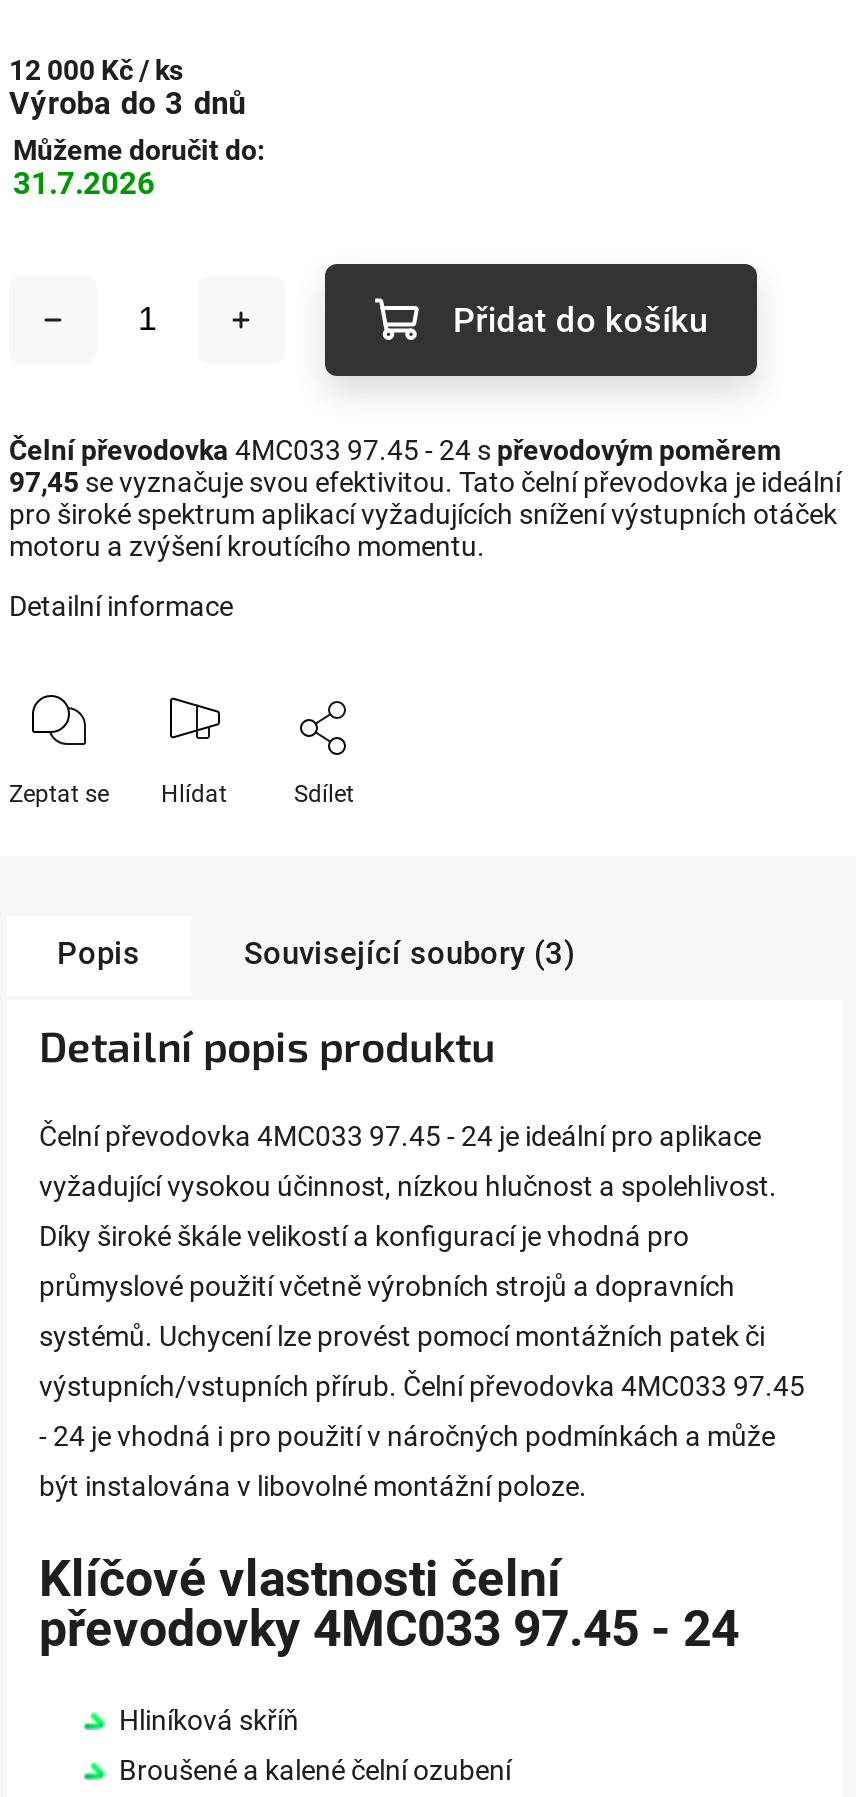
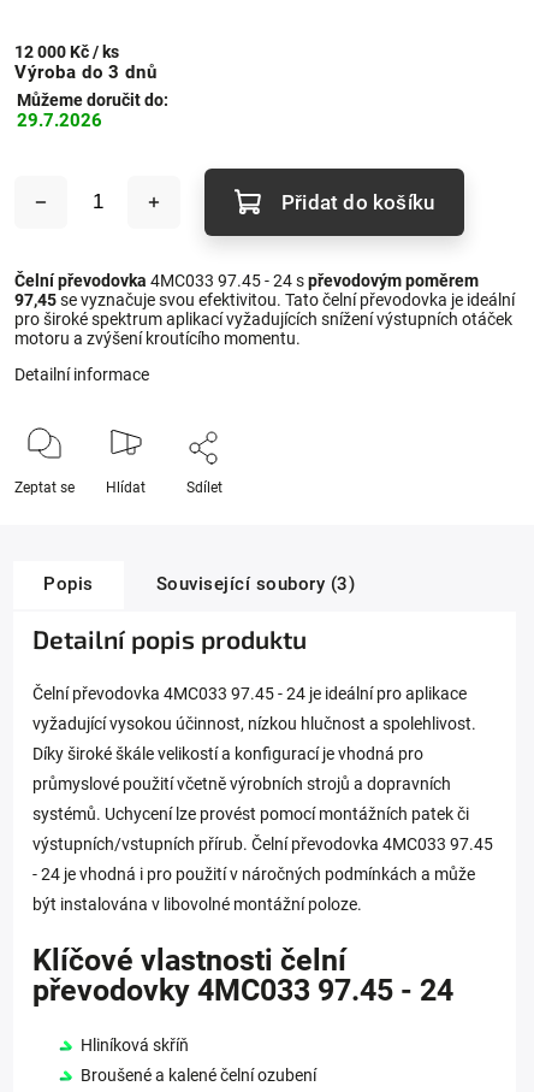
- 31.7.2026
+ 29.7.2026
